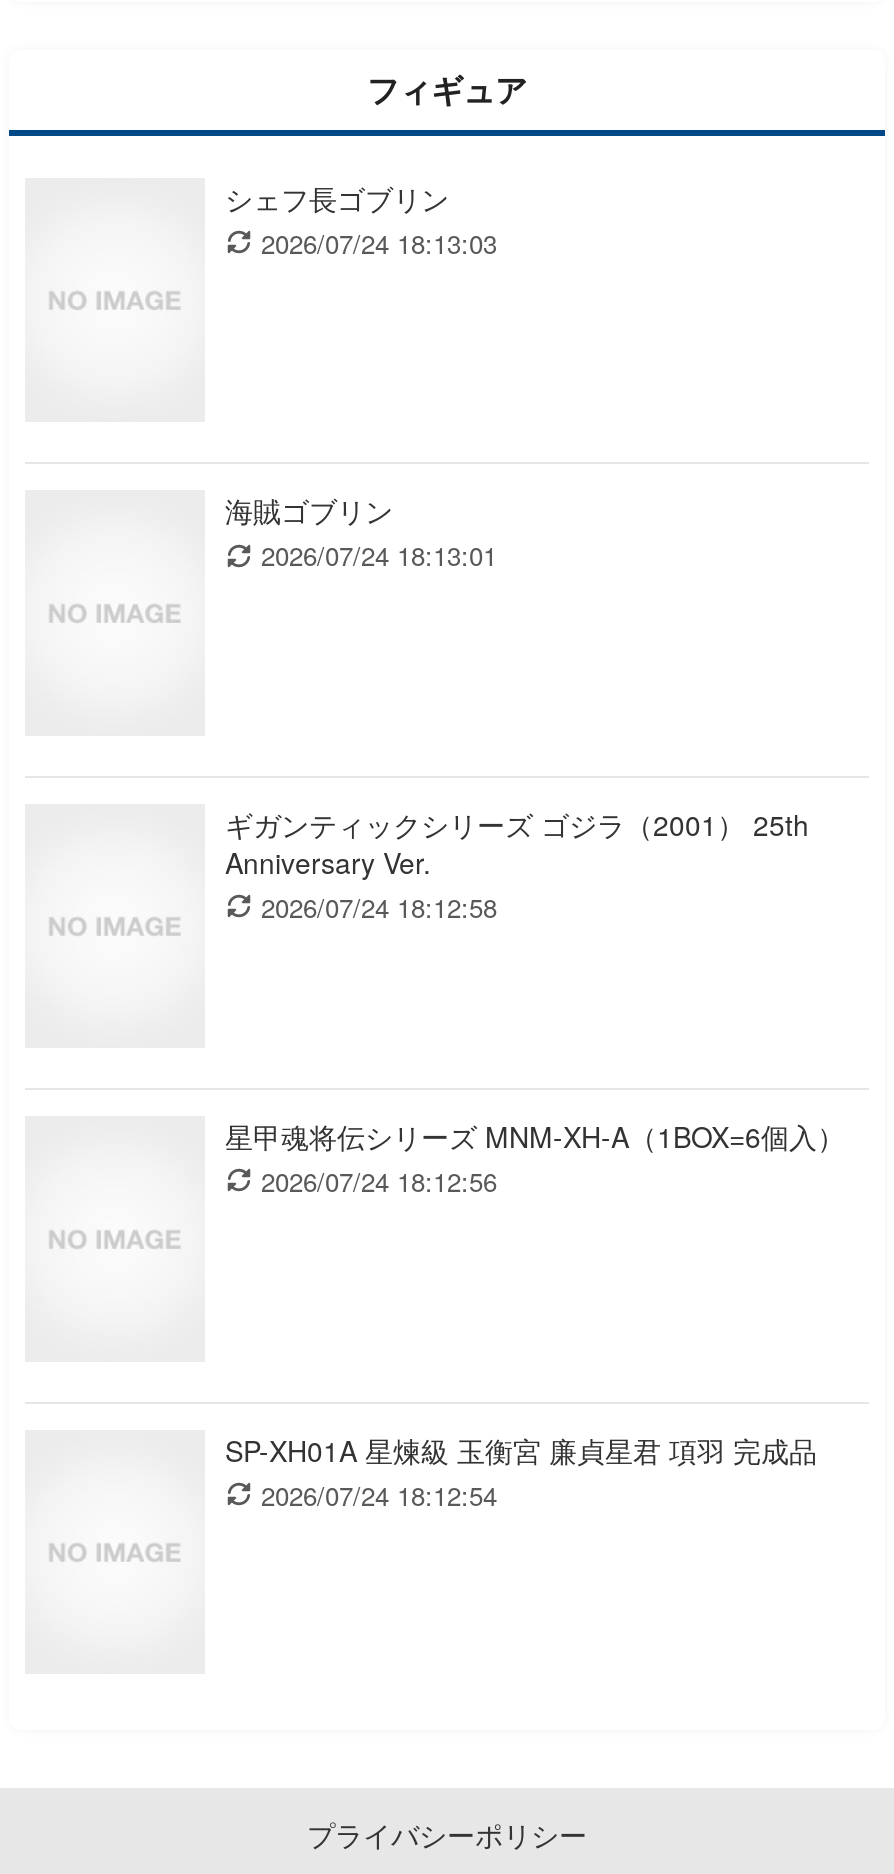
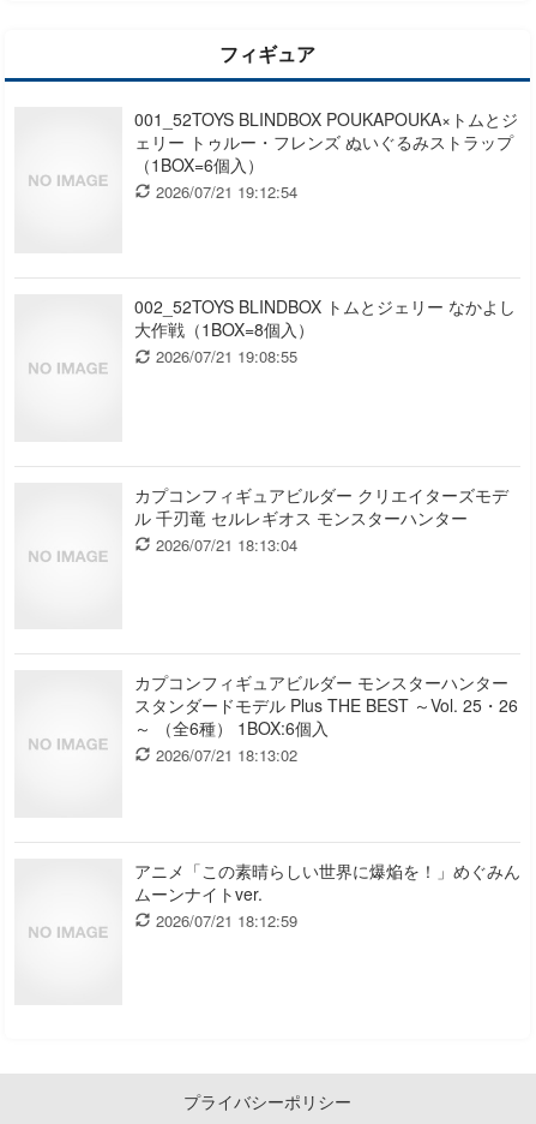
- シェフ長ゴブリン
- 2026/07/24 18:13:03
+ 001_52TOYS BLINDBOX POUKAPOUKA×トムとジ
+ ェリー トゥルー・フレンズ ぬいぐるみストラップ
+ （1BOX=6個入）
+ 2026/07/21 19:12:54

- 海賊ゴブリン
- 2026/07/24 18:13:01
+ 002_52TOYS BLINDBOX トムとジェリー なかよし
+ 大作戦（1BOX=8個入）
+ 2026/07/21 19:08:55

- ギガンティックシリーズ ゴジラ（2001） 25th
- Anniversary Ver.
- 2026/07/24 18:12:58
+ カプコンフィギュアビルダー クリエイターズモデ
+ ル 千刃竜 セルレギオス モンスターハンター
+ 2026/07/21 18:13:04

- 星甲魂将伝シリーズ MNM-XH-A（1BOX=6個入）
- 2026/07/24 18:12:56
+ カプコンフィギュアビルダー モンスターハンター
+ スタンダードモデル Plus THE BEST ～Vol. 25・26
+ ～ （全6種） 1BOX:6個入
+ 2026/07/21 18:13:02

- SP-XH01A 星煉級 玉衡宮 廉貞星君 項羽 完成品
- 2026/07/24 18:12:54
+ アニメ「この素晴らしい世界に爆焔を！」めぐみん
+ ムーンナイトver.
+ 2026/07/21 18:12:59
